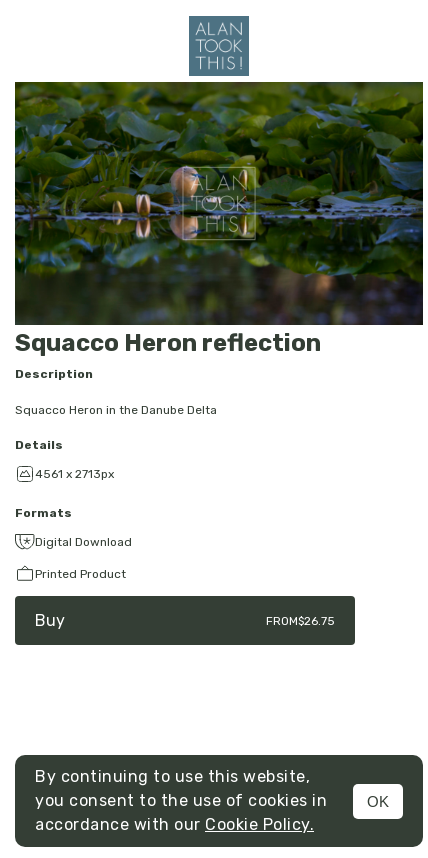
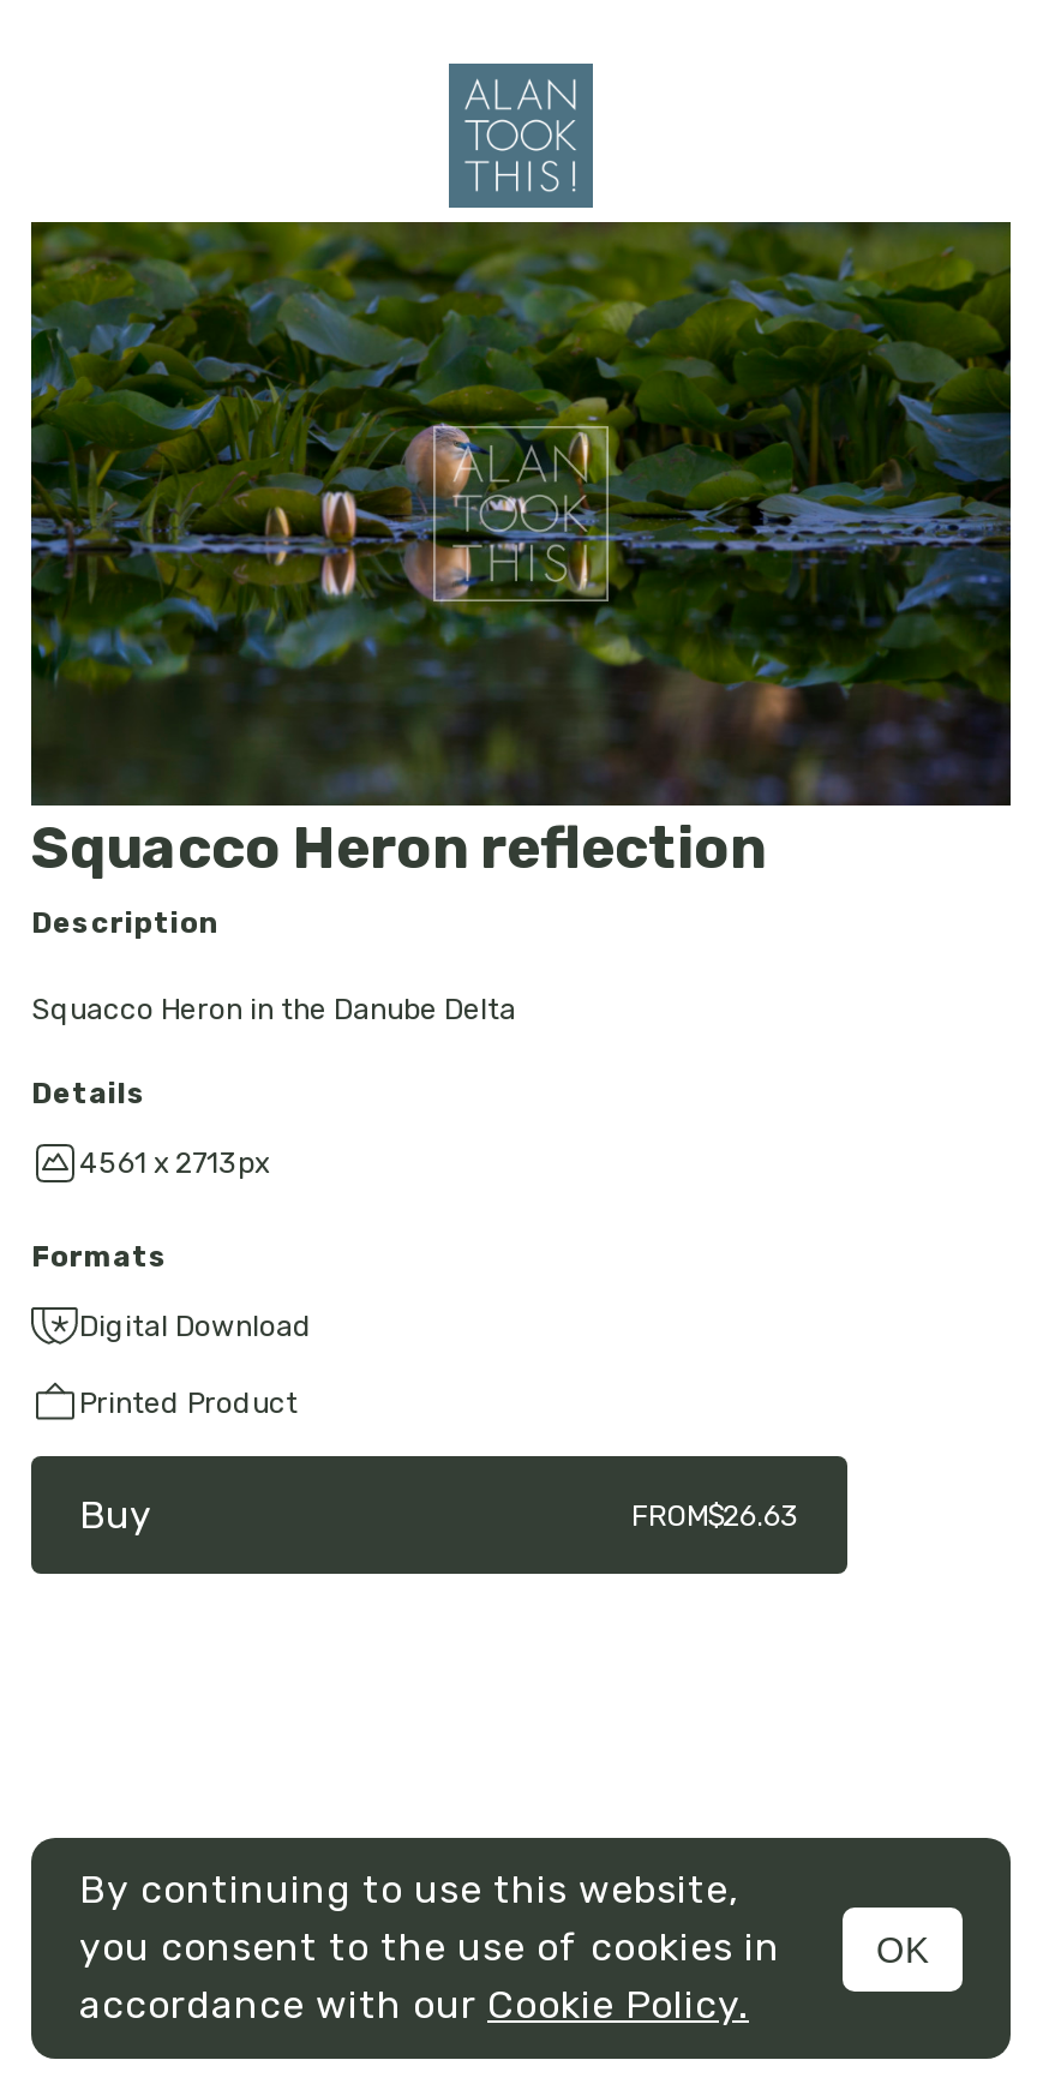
- FROM$26.75
+ FROM$26.63
